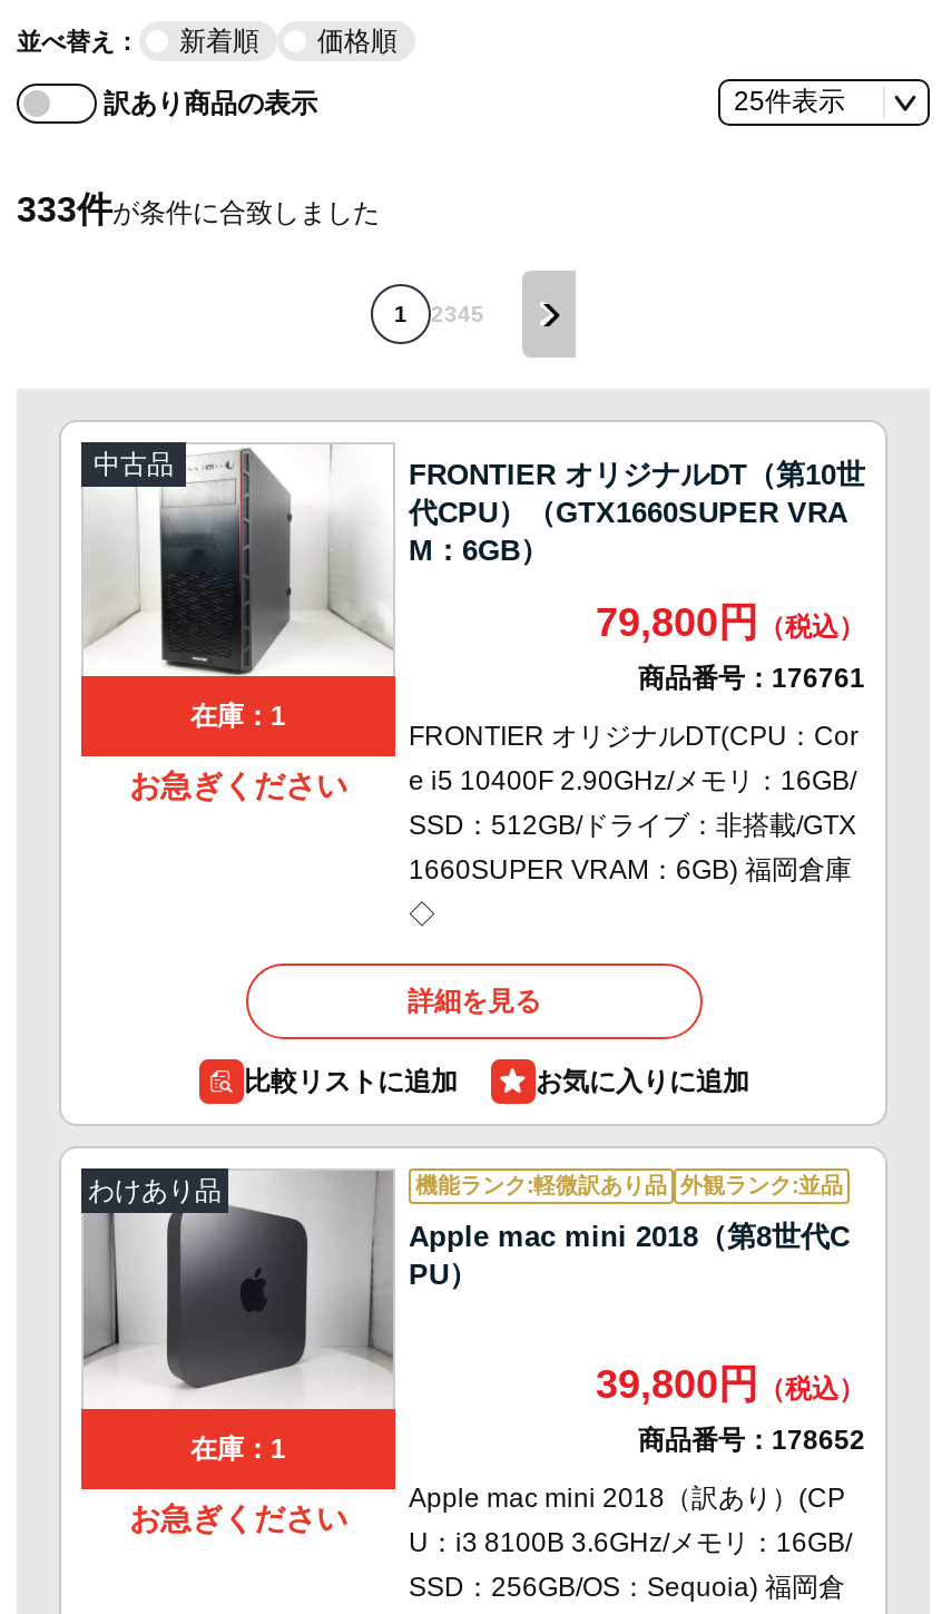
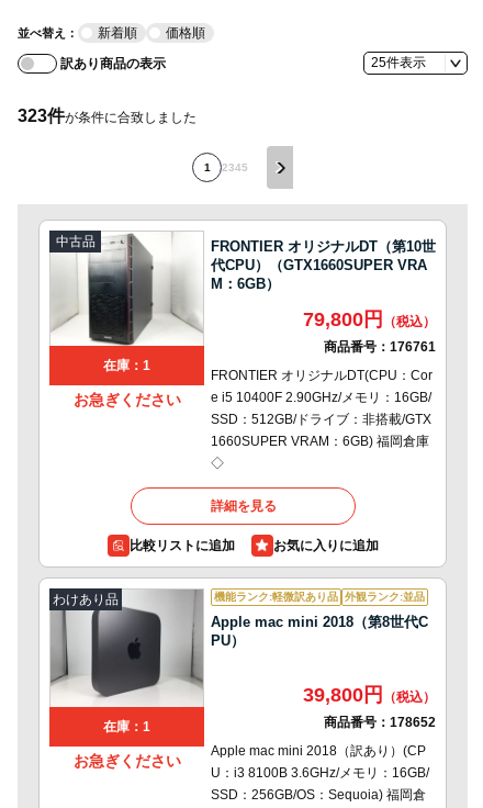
- 333件が条件に合致しました
+ 323件が条件に合致しました
